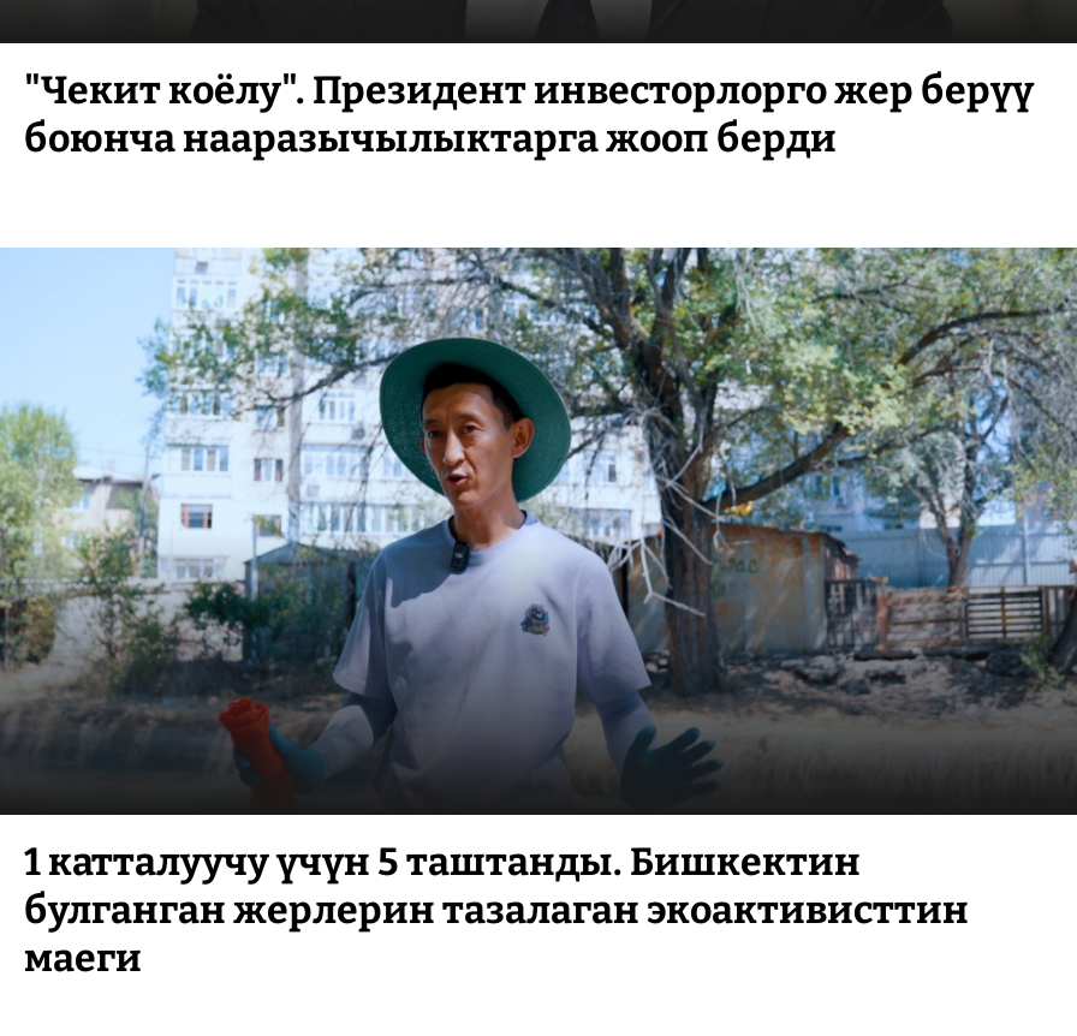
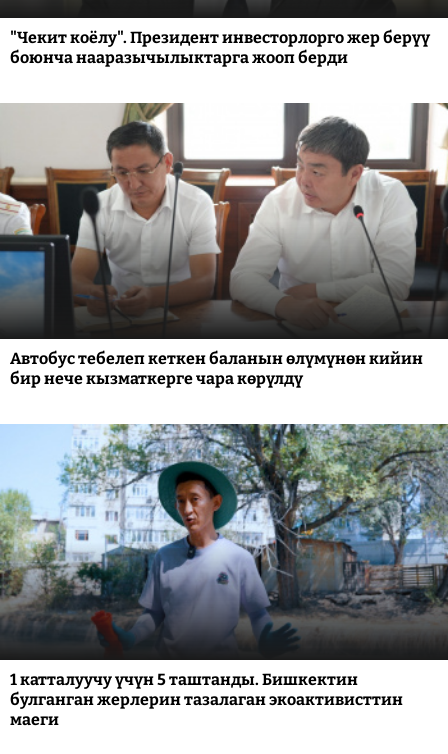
+ [image]
+ Автобус тебелеп кеткен баланын өлүмүнөн кийин
+ бир нече кызматкерге чара көрүлдү
